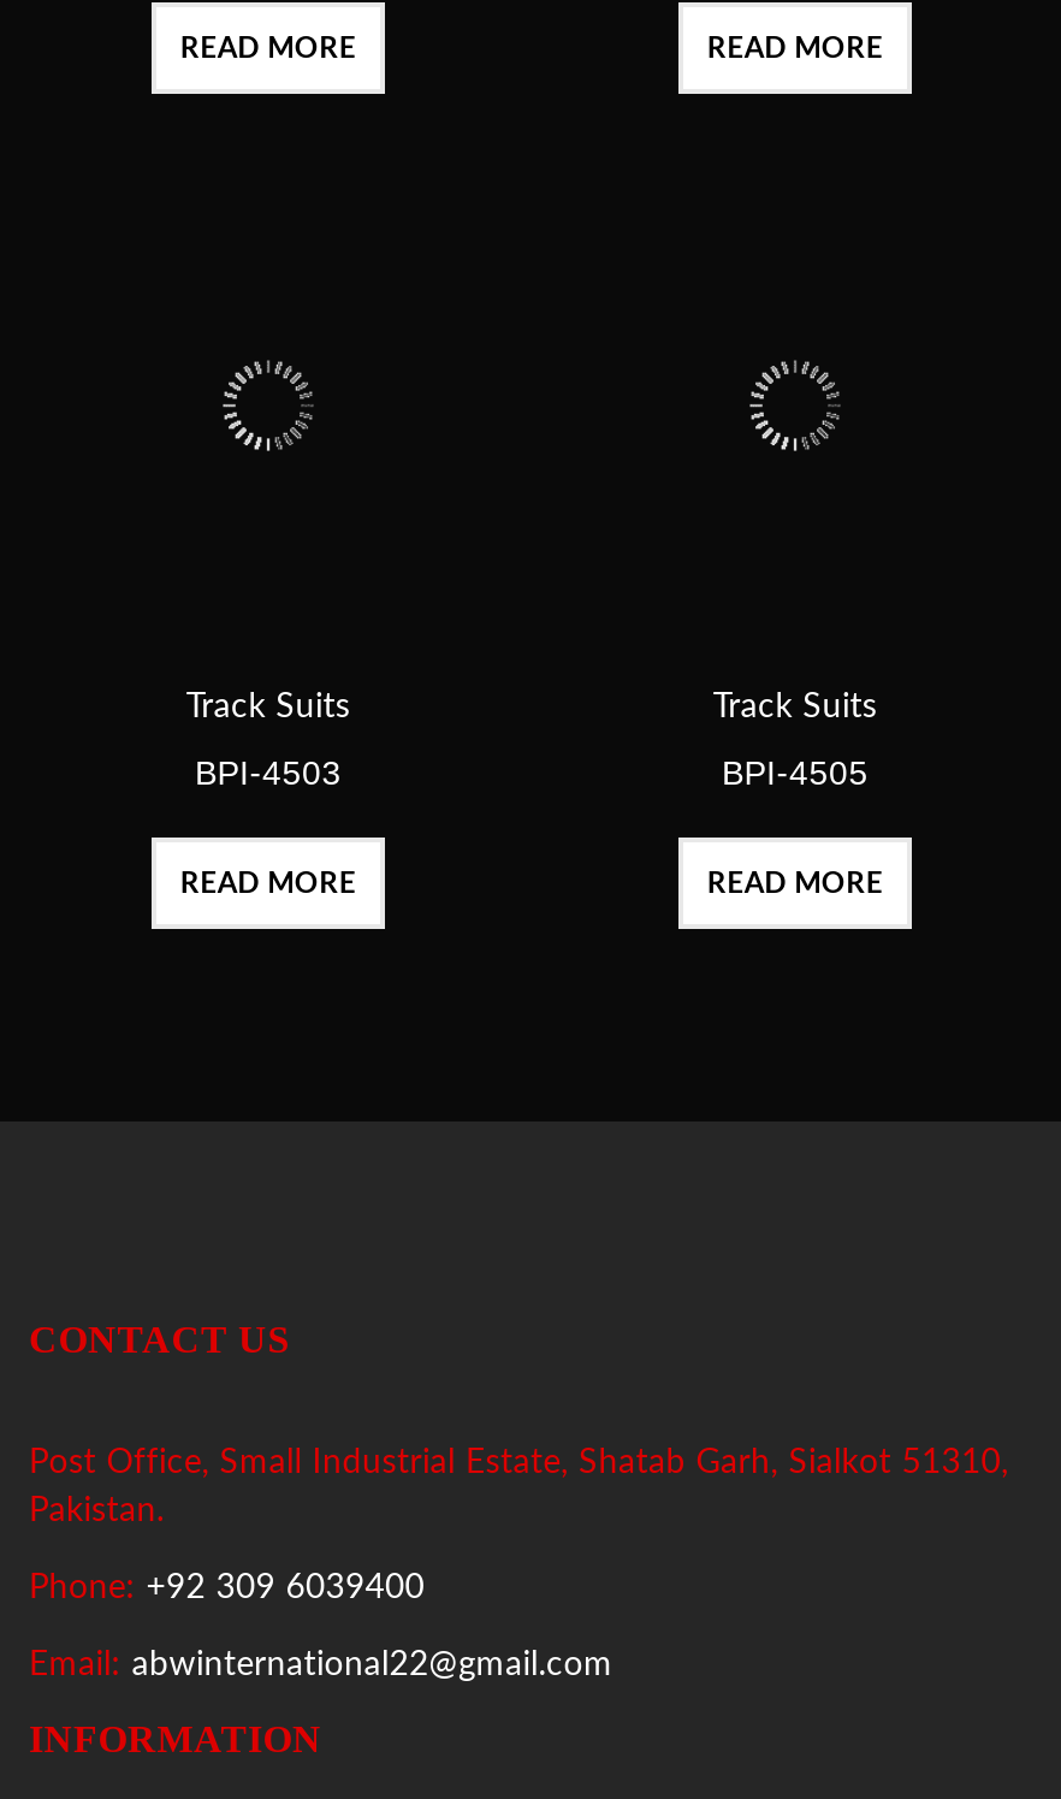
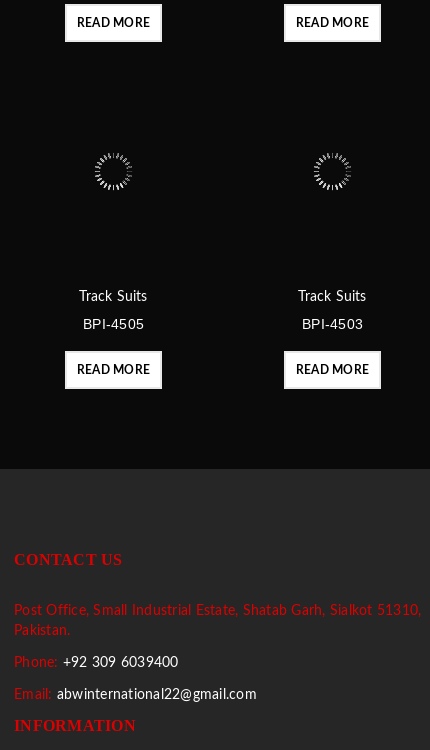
- BPI-4503
+ BPI-4505

- BPI-4505
+ BPI-4503
